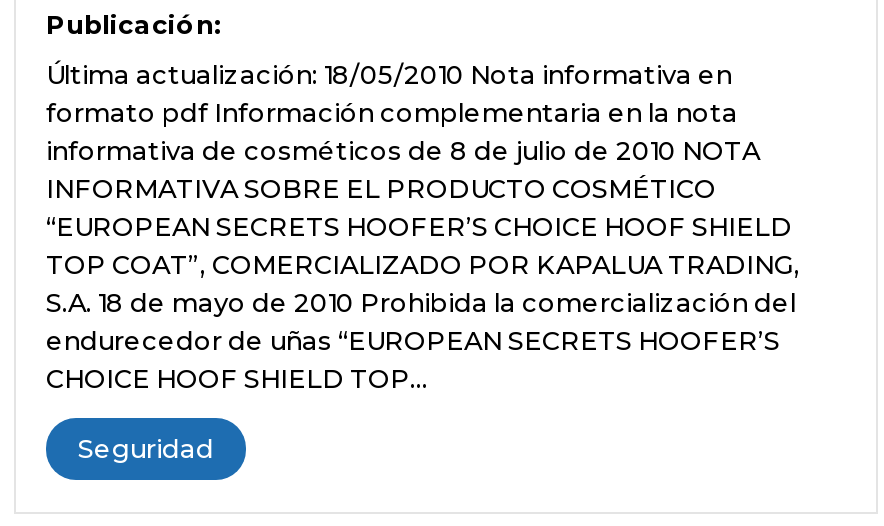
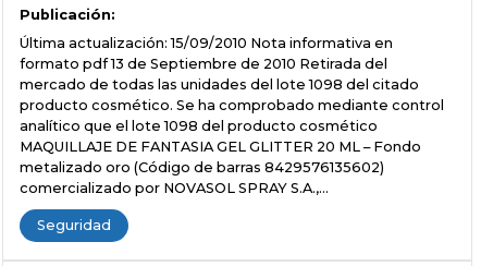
- Última actualización: 18/05/2010 Nota informativa en
- formato pdf Información complementaria en la nota
- informativa de cosméticos de 8 de julio de 2010 NOTA
- INFORMATIVA SOBRE EL PRODUCTO COSMÉTICO
- “EUROPEAN SECRETS HOOFER’S CHOICE HOOF SHIELD
- TOP COAT”, COMERCIALIZADO POR KAPALUA TRADING,
- S.A. 18 de mayo de 2010 Prohibida la comercialización del
- endurecedor de uñas “EUROPEAN SECRETS HOOFER’S
- CHOICE HOOF SHIELD TOP…
+ Última actualización: 15/09/2010 Nota informativa en
+ formato pdf 13 de Septiembre de 2010 Retirada del
+ mercado de todas las unidades del lote 1098 del citado
+ producto cosmético. Se ha comprobado mediante control
+ analítico que el lote 1098 del producto cosmético
+ MAQUILLAJE DE FANTASIA GEL GLITTER 20 ML – Fondo
+ metalizado oro (Código de barras 8429576135602)
+ comercializado por NOVASOL SPRAY S.A.,…
